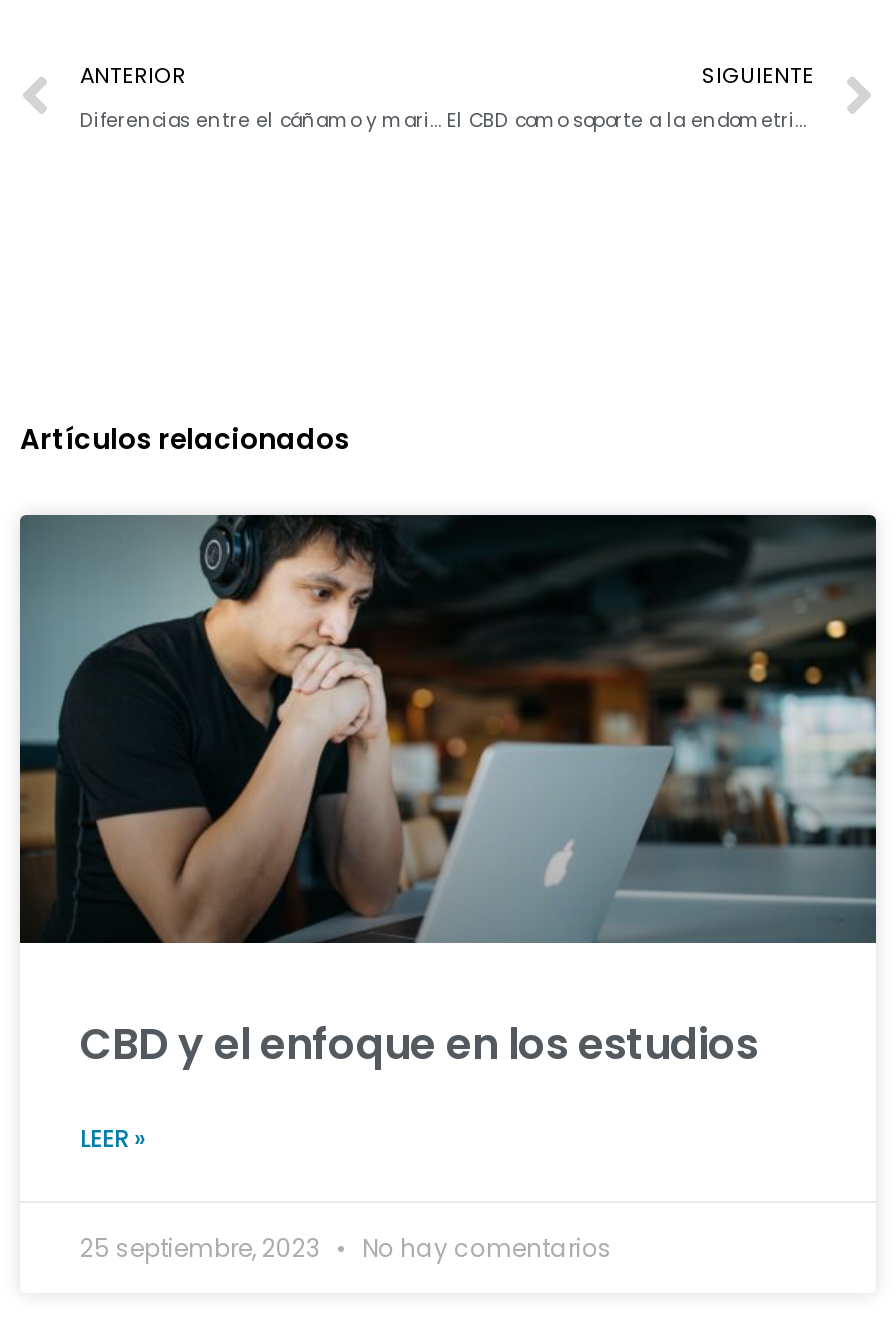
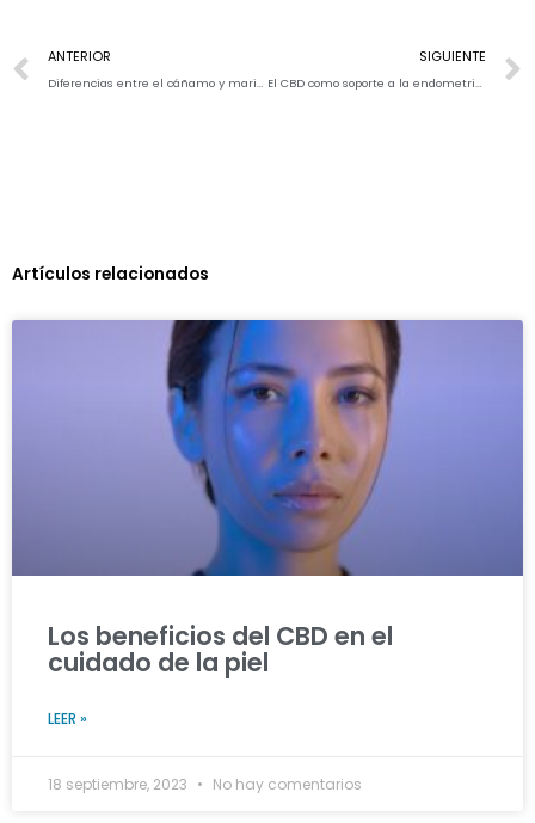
- [image]
- CBD y el enfoque en los estudios
+ [image]
+ Los beneficios del CBD en el
+ cuidado de la piel

- 25 septiembre, 2023 No hay comentarios
+ 18 septiembre, 2023 No hay comentarios
